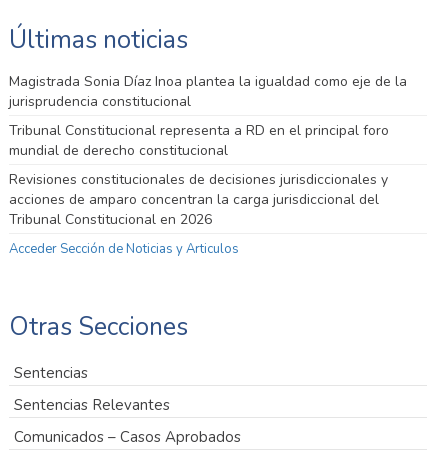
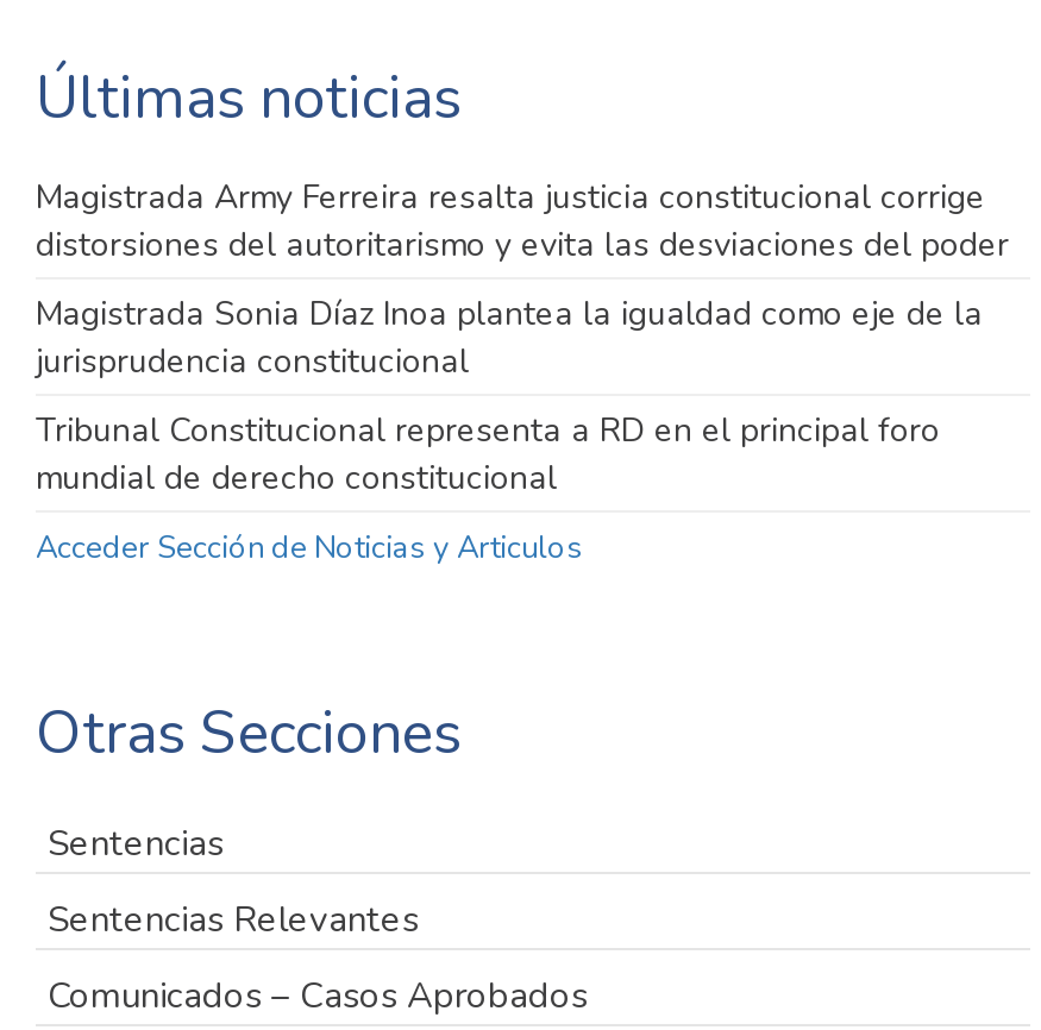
+ Magistrada Army Ferreira resalta justicia constitucional corrige
+ distorsiones del autoritarismo y evita las desviaciones del poder

moved down: Magistrada Sonia Díaz Inoa plantea la igualdad como eje de la | jurisprudencia constitucional | Tribunal Constitucional representa a RD en el principal foro | mundial de derecho constitucional

- Revisiones constitucionales de decisiones jurisdiccionales y
- acciones de amparo concentran la carga jurisdiccional del
- Tribunal Constitucional en 2026
